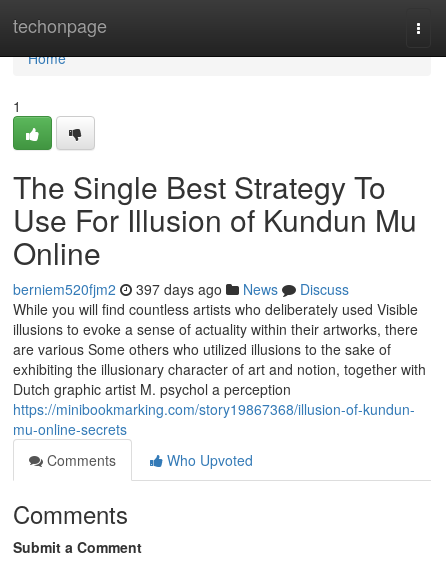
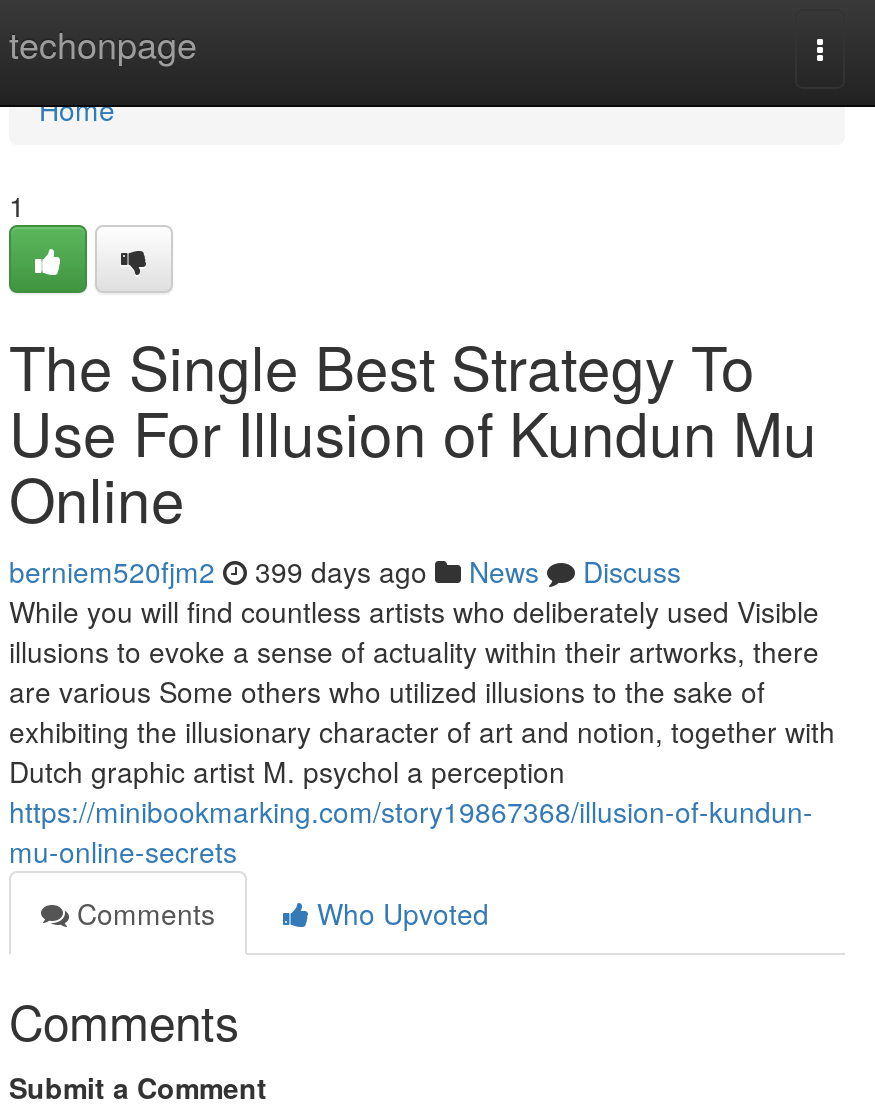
- berniem520fjm2 397 days ago News Discuss
+ berniem520fjm2 399 days ago News Discuss
